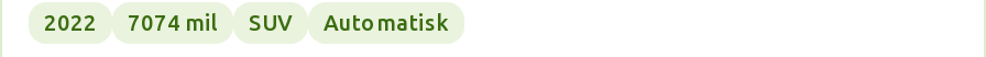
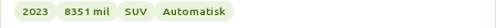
- 2022
- 7074 mil
+ 2023
+ 8351 mil
